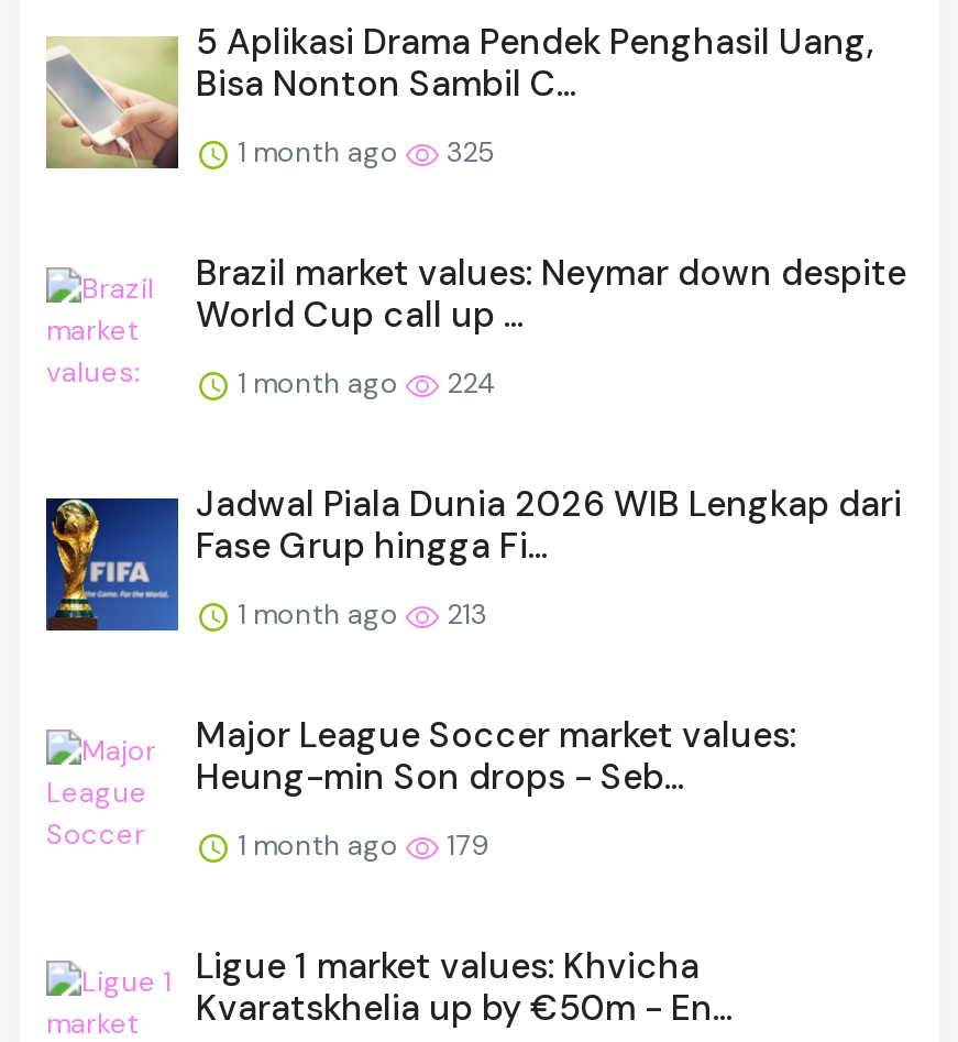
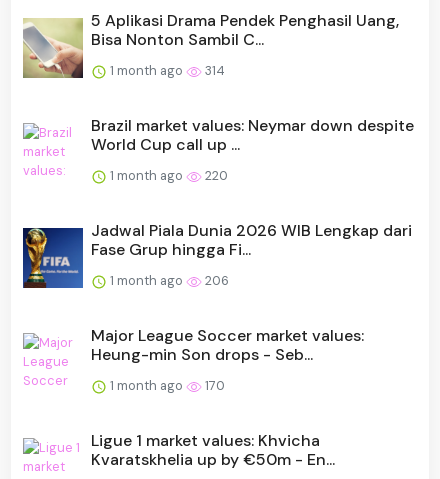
- 1 month ago 325
+ 1 month ago 314

- 1 month ago 224
+ 1 month ago 220

- 1 month ago 213
+ 1 month ago 206

- 1 month ago 179
+ 1 month ago 170
